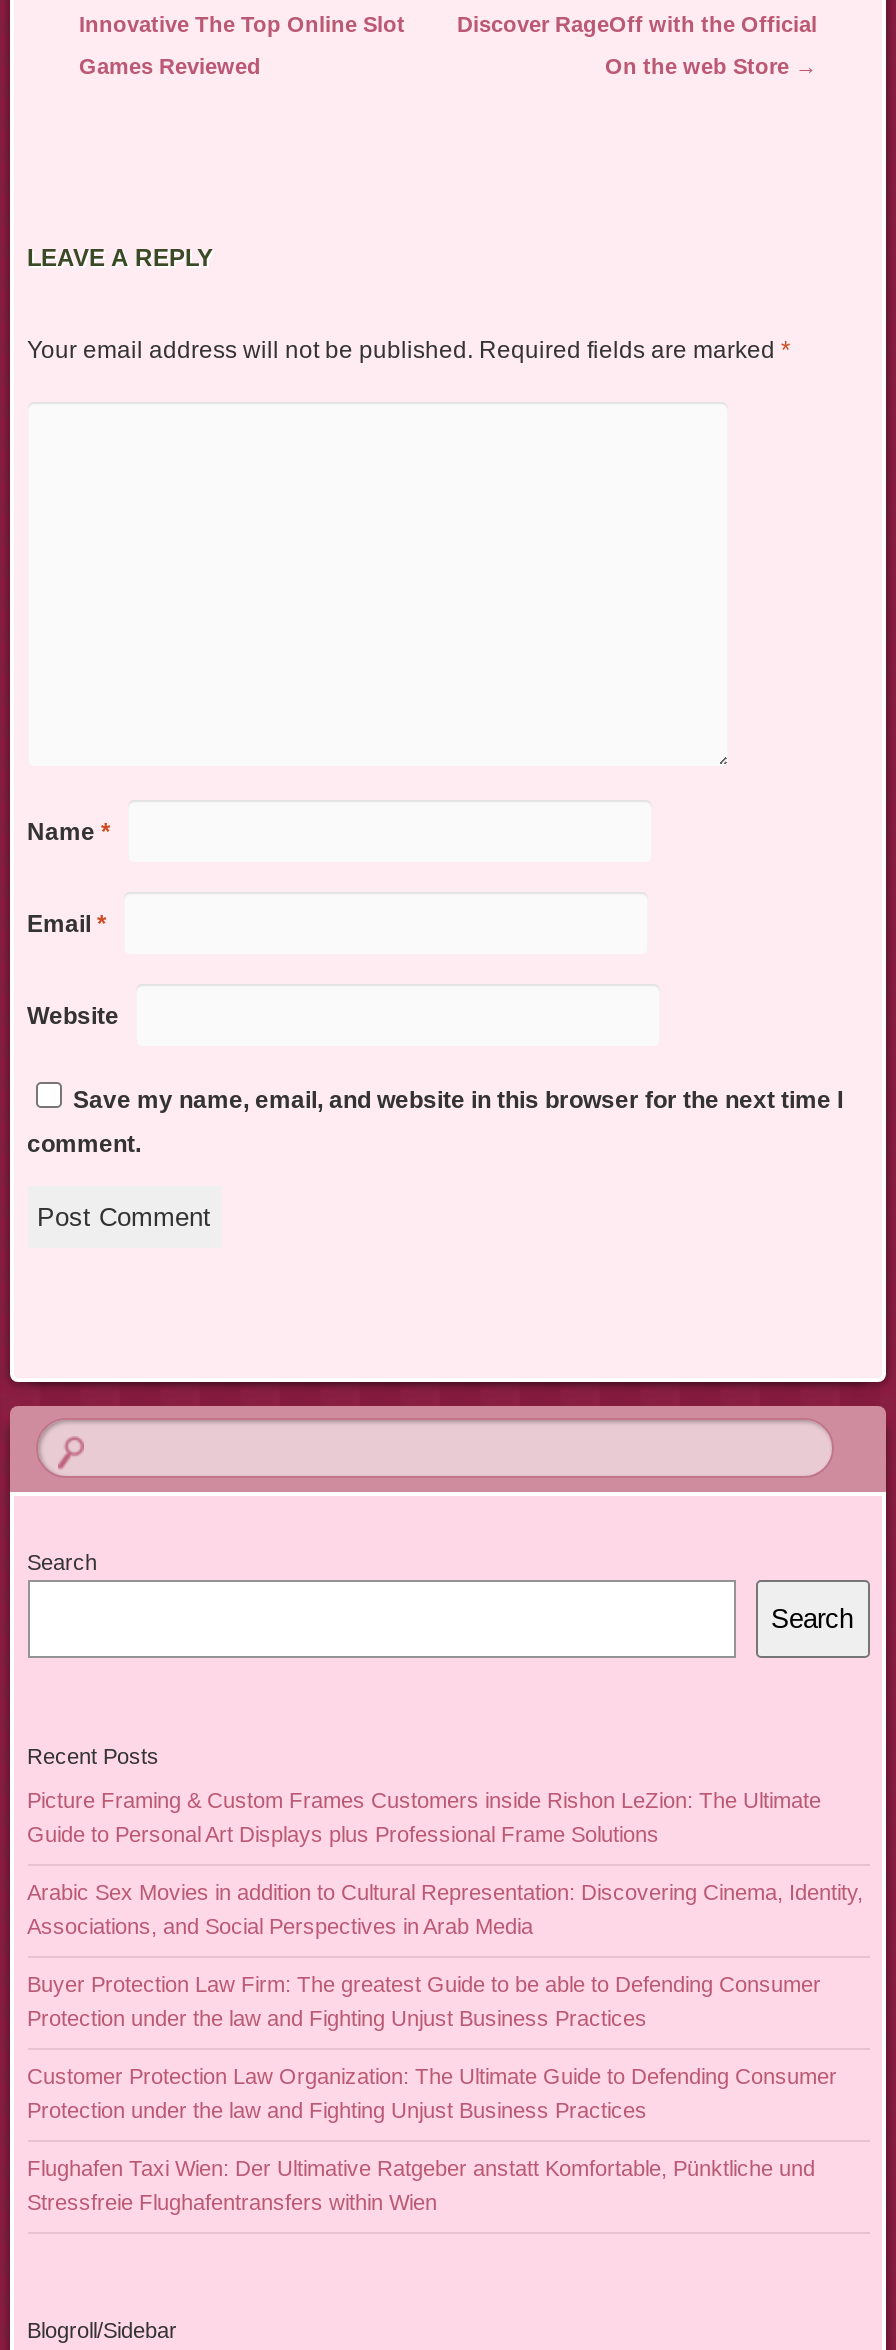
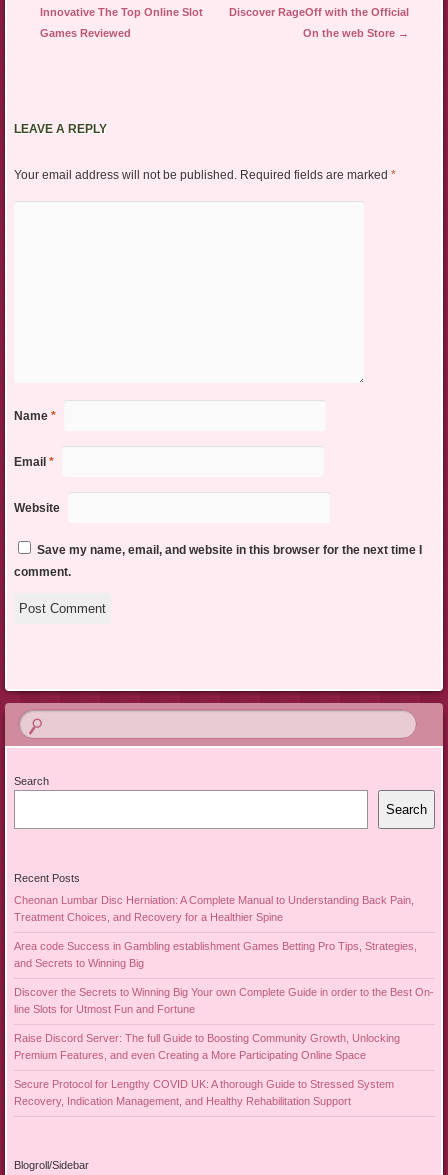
- Picture Framing & Custom Frames Customers inside Rishon LeZion: The Ultimate
- Guide to Personal Art Displays plus Professional Frame Solutions
+ Cheonan Lumbar Disc Herniation: A Complete Manual to Understanding Back Pain,
+ Treatment Choices, and Recovery for a Healthier Spine

- Arabic Sex Movies in addition to Cultural Representation: Discovering Cinema, Identity,
- Associations, and Social Perspectives in Arab Media
+ Area code Success in Gambling establishment Games Betting Pro Tips, Strategies,
+ and Secrets to Winning Big

- Buyer Protection Law Firm: The greatest Guide to be able to Defending Consumer
- Protection under the law and Fighting Unjust Business Practices
+ Discover the Secrets to Winning Big Your own Complete Guide in order to the Best On-
+ line Slots for Utmost Fun and Fortune

- Customer Protection Law Organization: The Ultimate Guide to Defending Consumer
- Protection under the law and Fighting Unjust Business Practices
+ Raise Discord Server: The full Guide to Boosting Community Growth, Unlocking
+ Premium Features, and even Creating a More Participating Online Space

- Flughafen Taxi Wien: Der Ultimative Ratgeber anstatt Komfortable, Pünktliche und
- Stressfreie Flughafentransfers within Wien
+ Secure Protocol for Lengthy COVID UK: A thorough Guide to Stressed System
+ Recovery, Indication Management, and Healthy Rehabilitation Support
